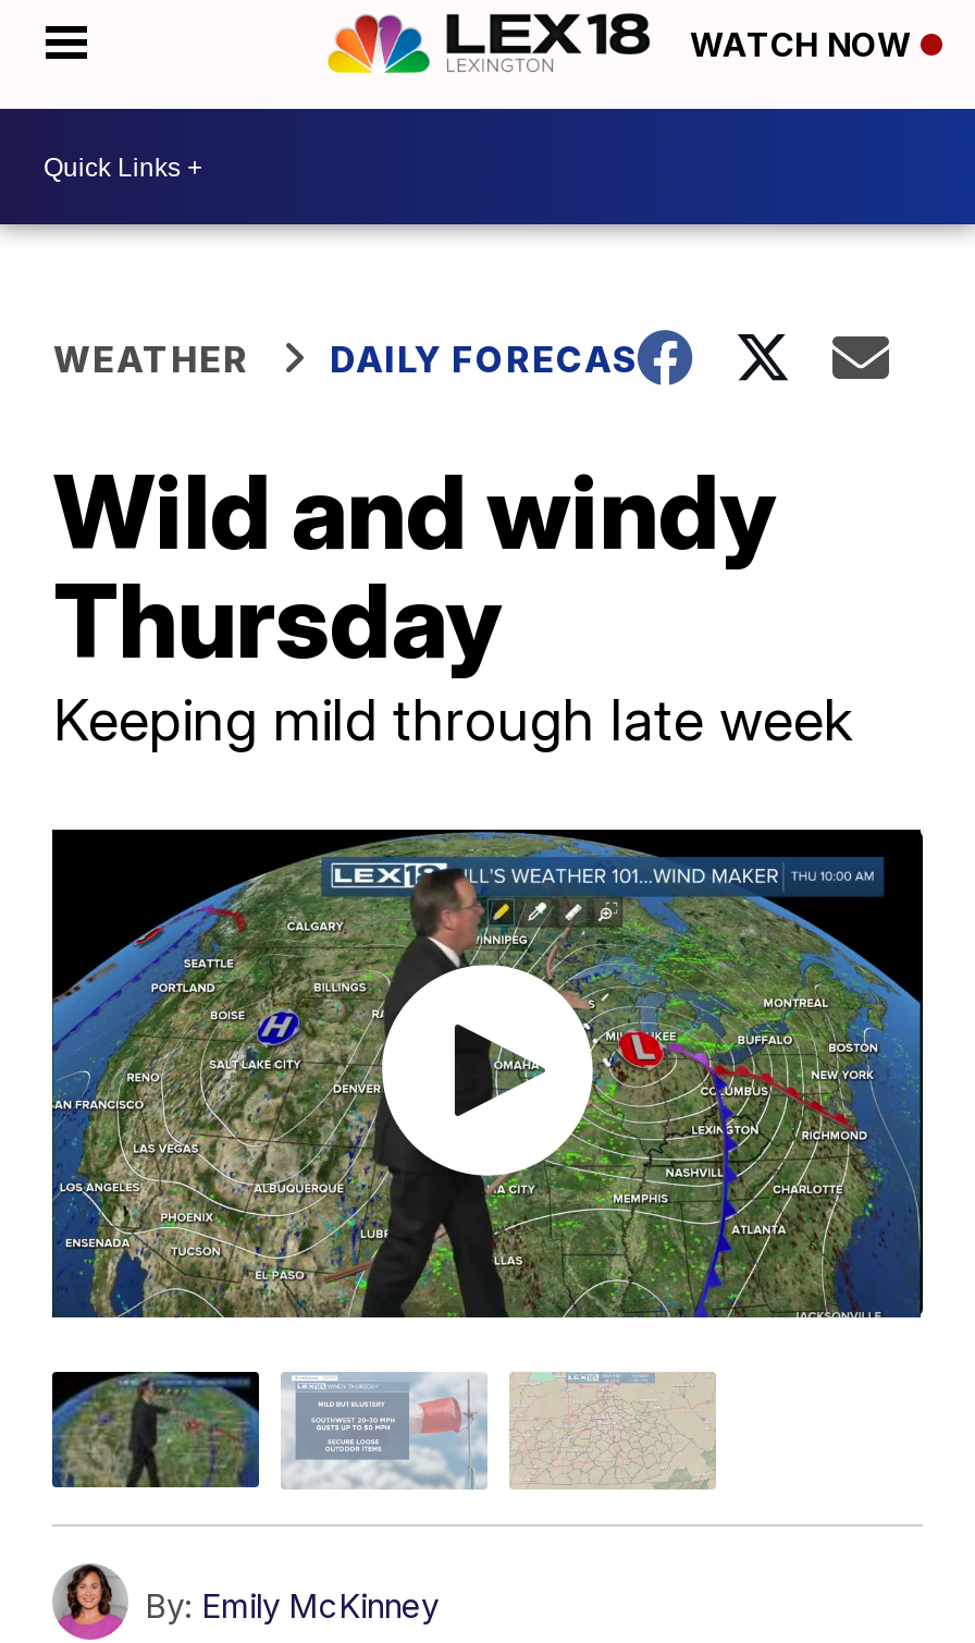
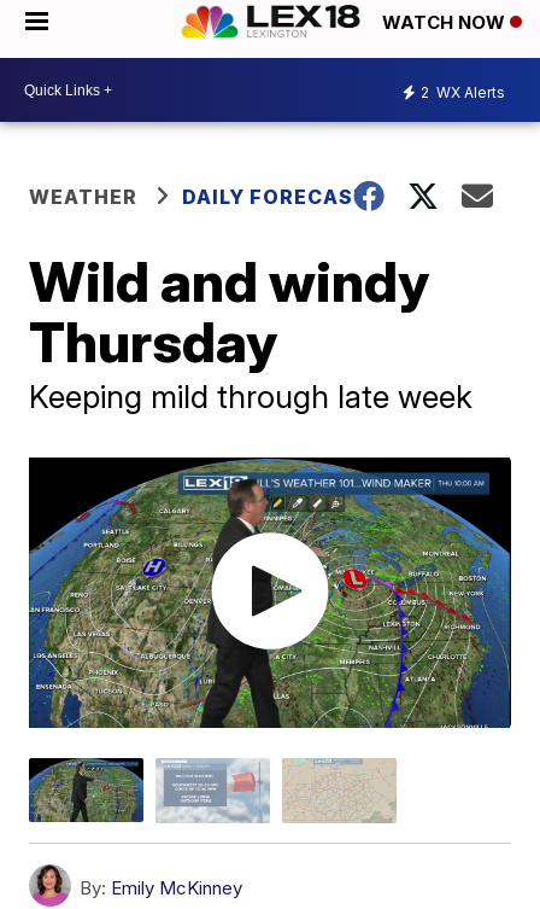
+ 2 WX Alerts
